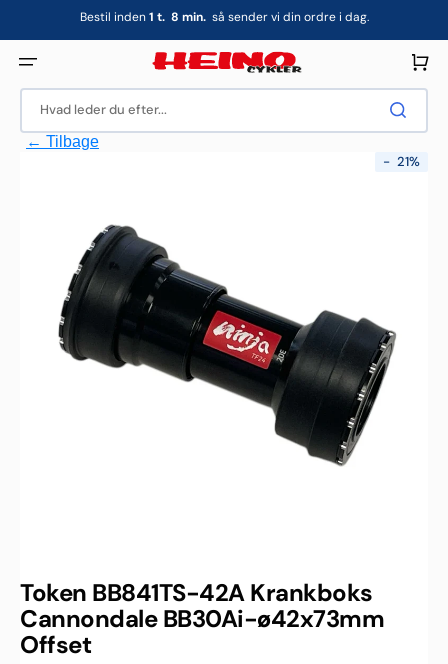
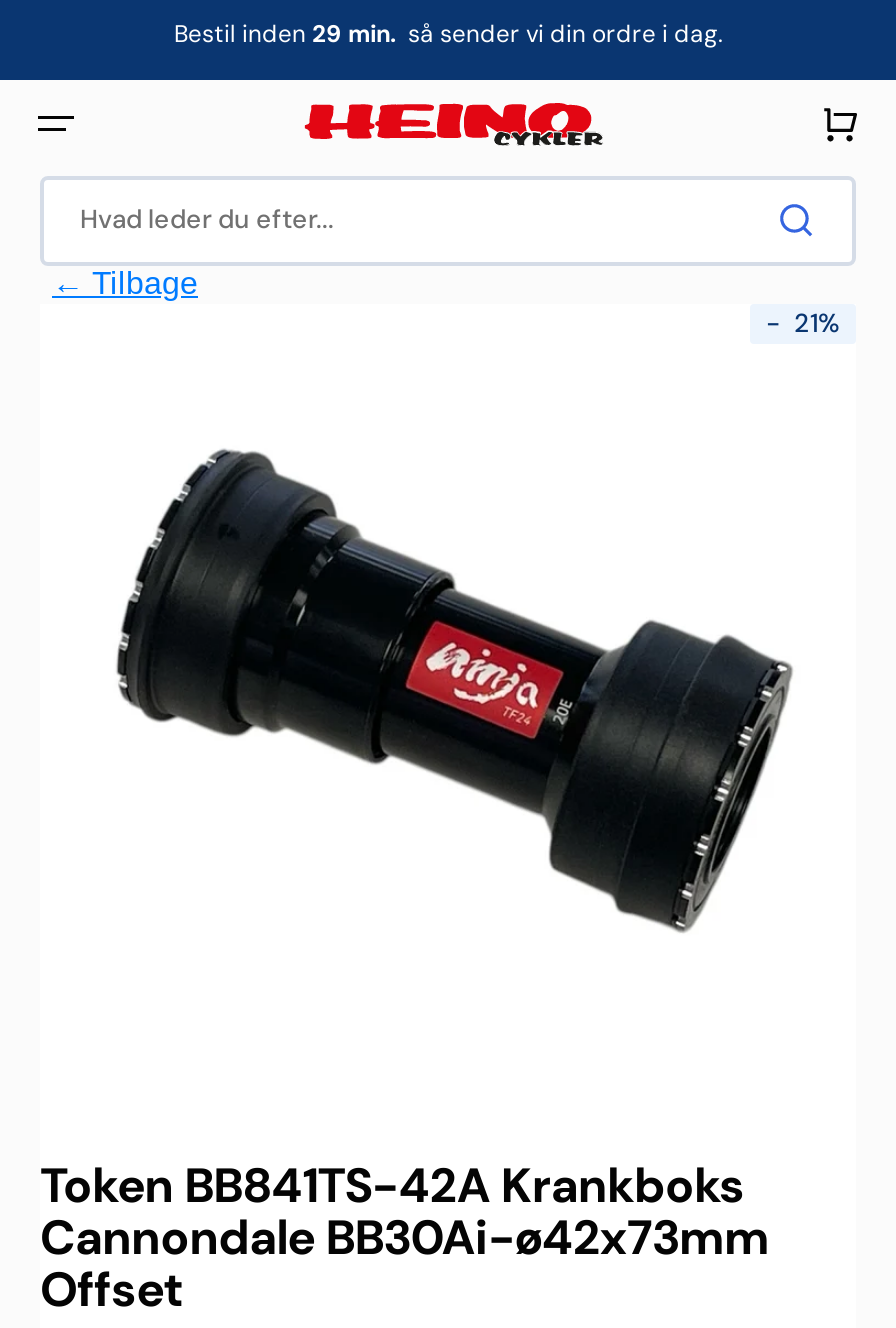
- Bestil inden 1 t. 8 min. så sender vi din ordre i dag.
+ Bestil inden 29 min. så sender vi din ordre i dag.
